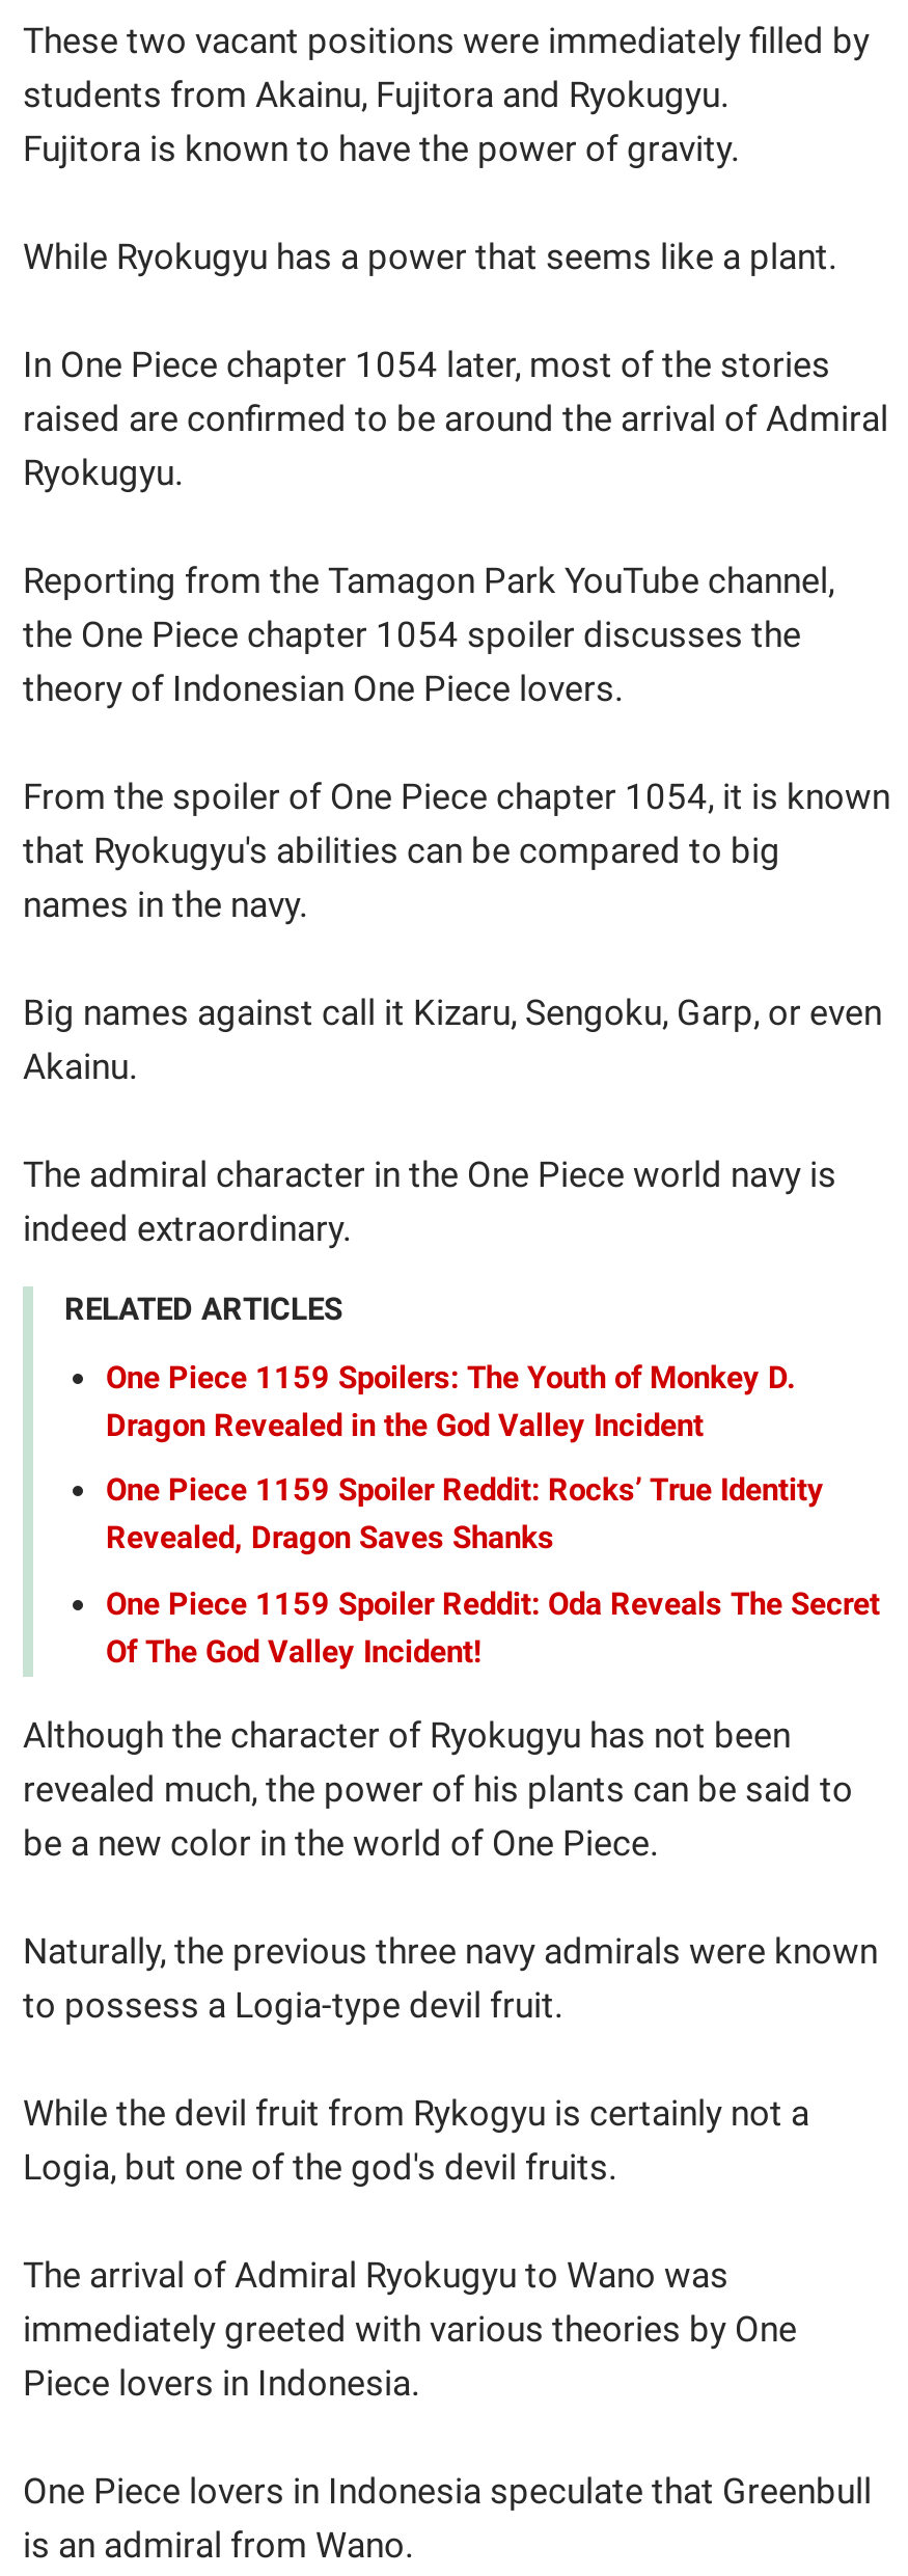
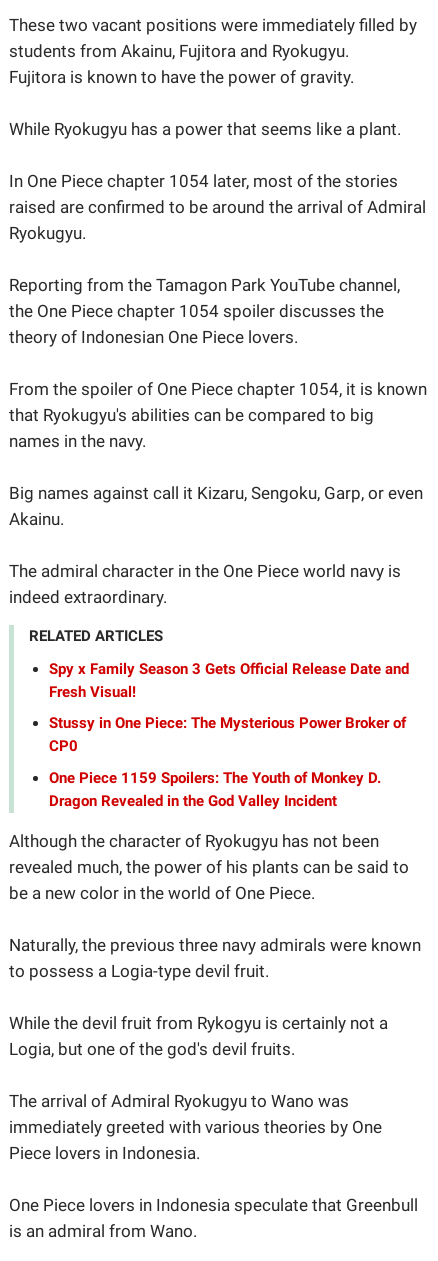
+ Spy x Family Season 3 Gets Official Release Date and
+ Fresh Visual!
+ Stussy in One Piece: The Mysterious Power Broker of
+ CP0

moved down: One Piece 1159 Spoilers: The Youth of Monkey D. | Dragon Revealed in the God Valley Incident

- One Piece 1159 Spoiler Reddit: Rocks’ True Identity
- Revealed, Dragon Saves Shanks
- One Piece 1159 Spoiler Reddit: Oda Reveals The Secret
- Of The God Valley Incident!
